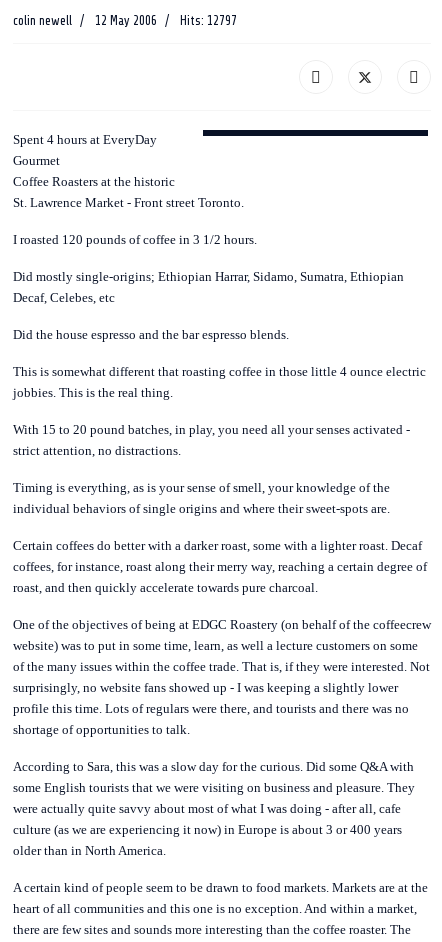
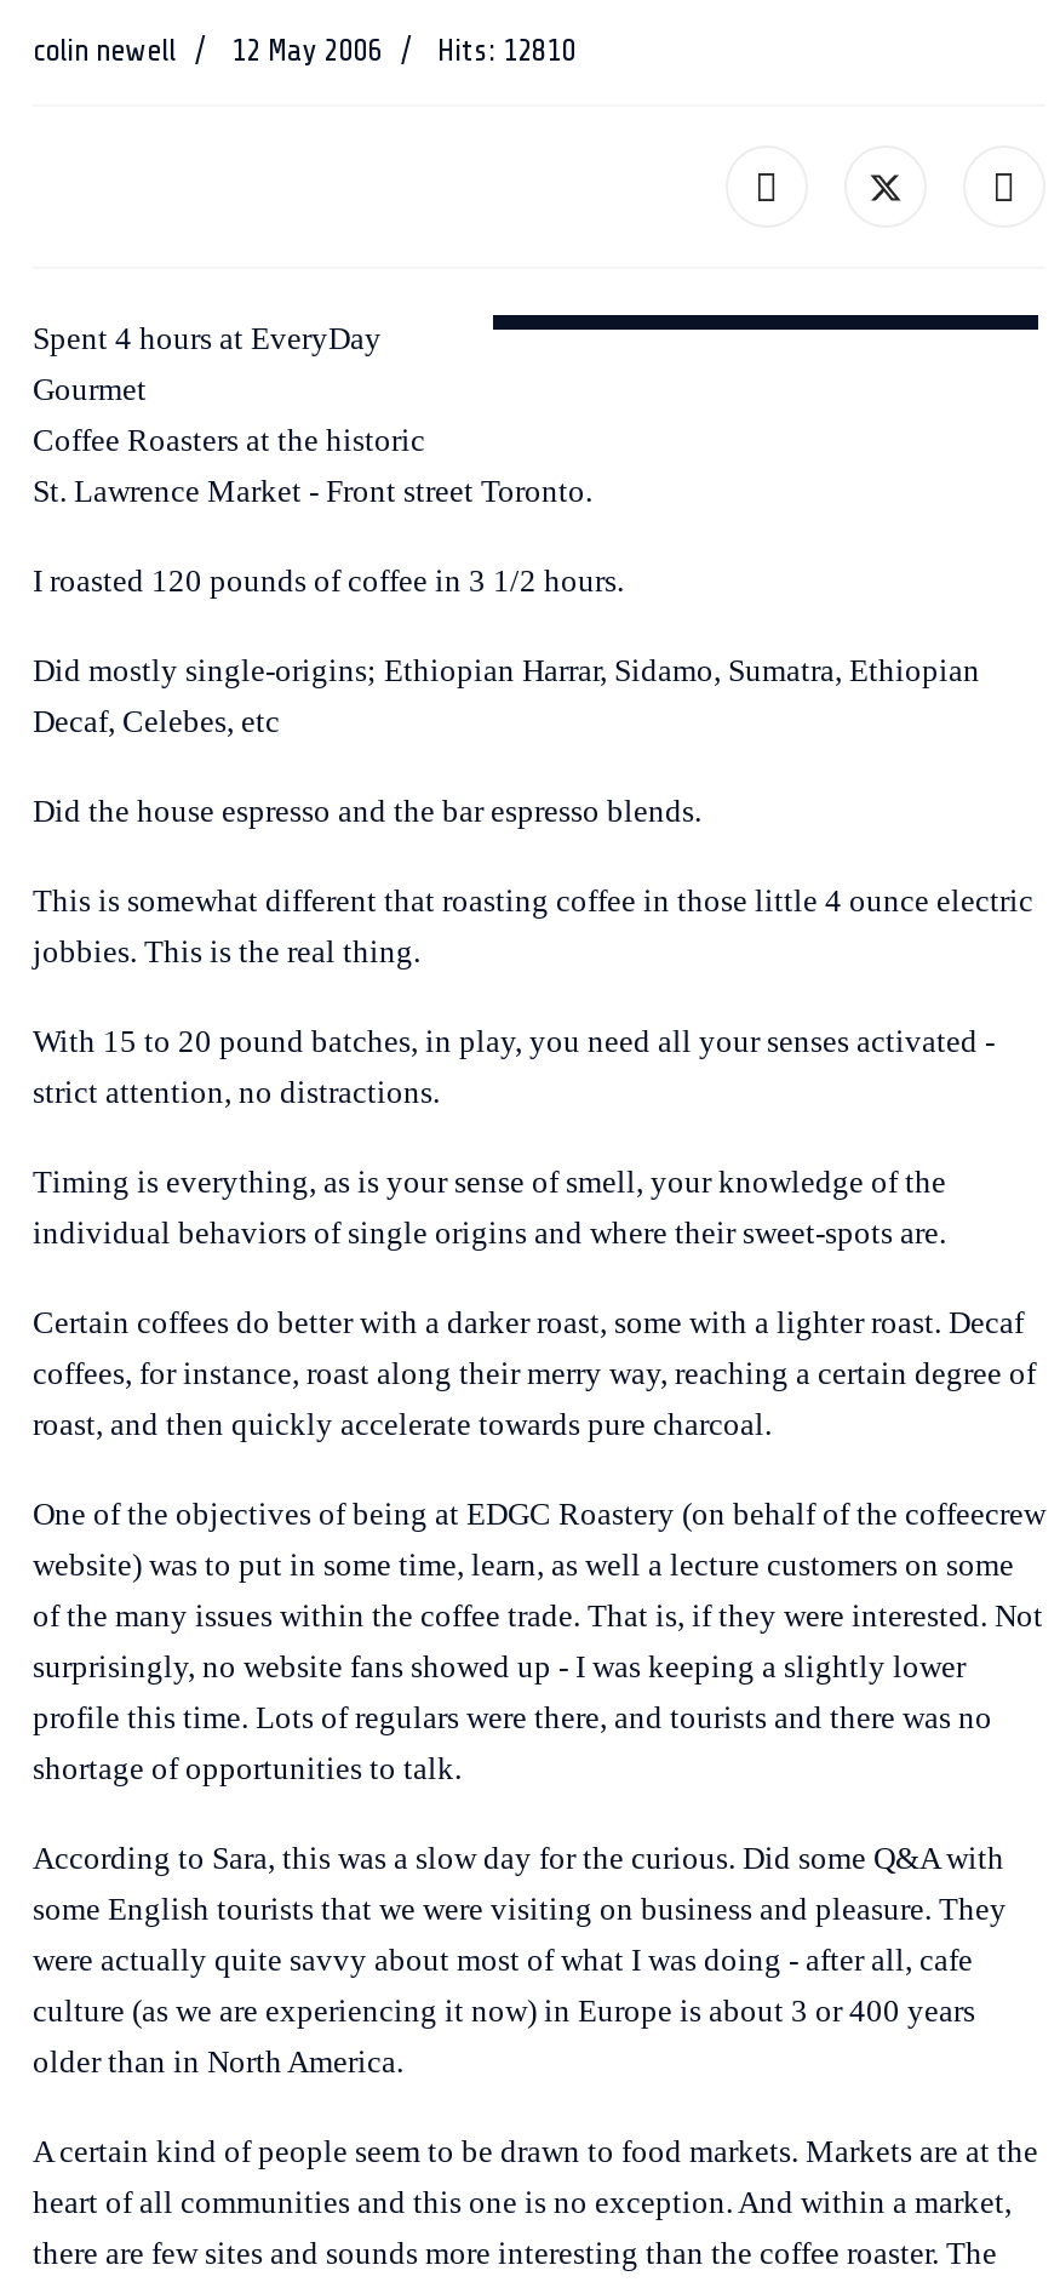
- colin newell 12 May 2006 Hits: 12797
+ colin newell 12 May 2006 Hits: 12810
